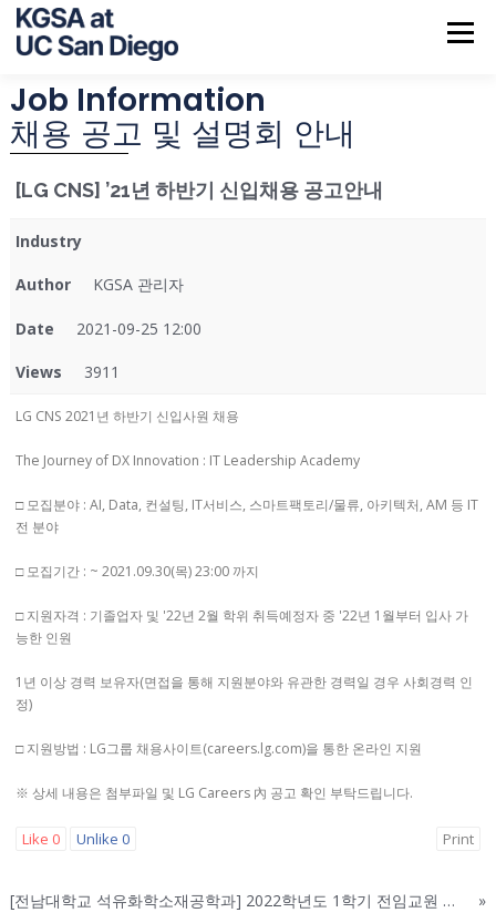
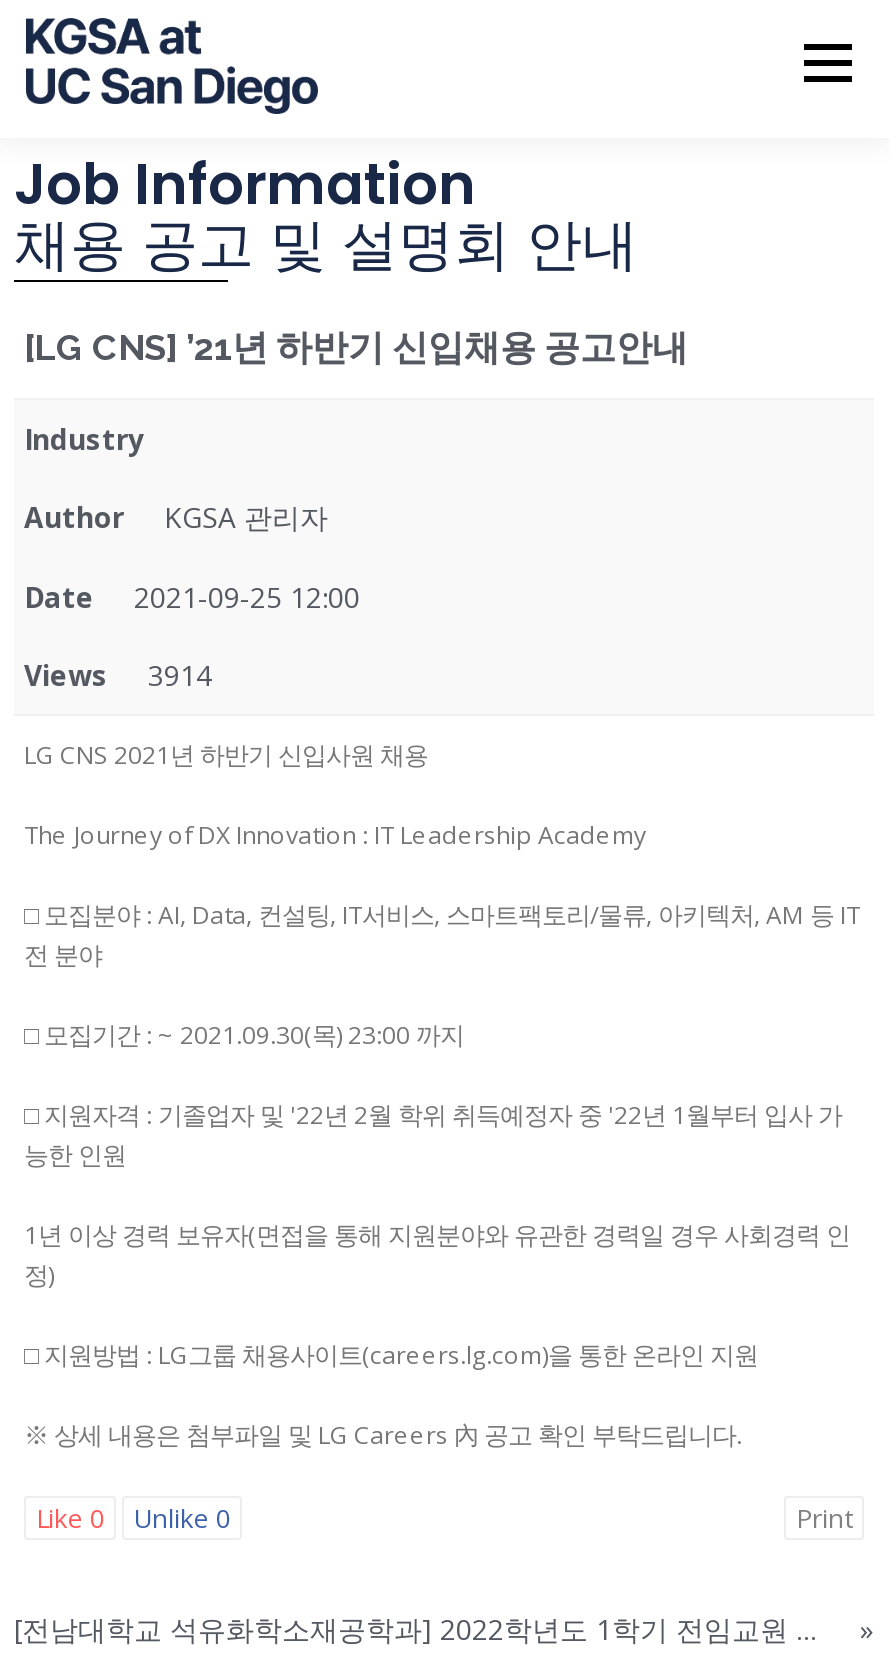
- Views 3911
+ Views 3914
